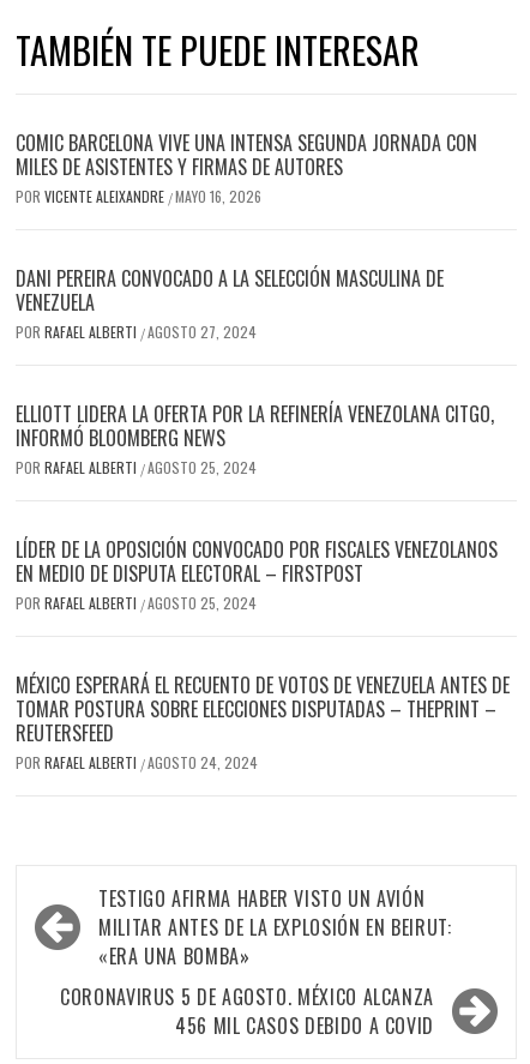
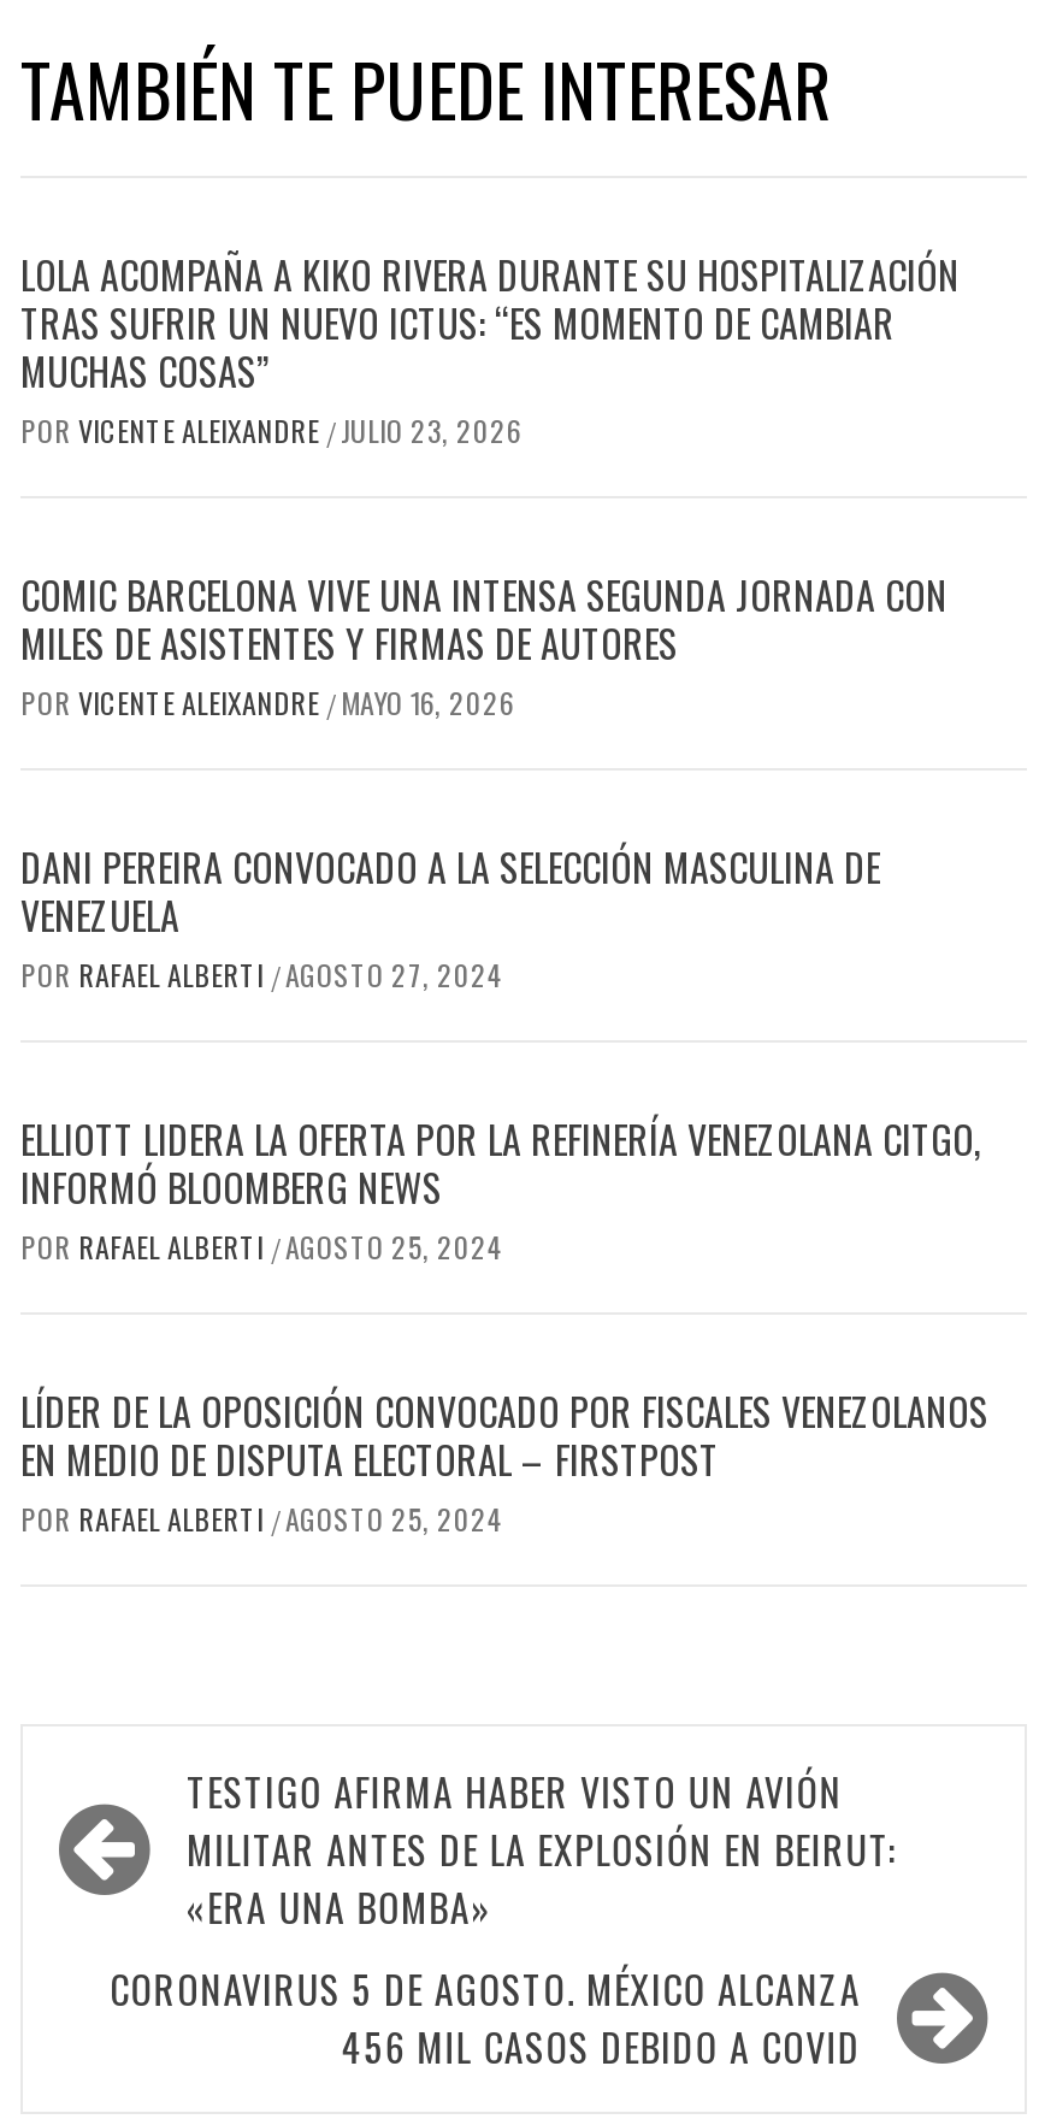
+ LOLA ACOMPAÑA A KIKO RIVERA DURANTE SU HOSPITALIZACIÓN
+ TRAS SUFRIR UN NUEVO ICTUS: “ES MOMENTO DE CAMBIAR
+ MUCHAS COSAS”
+ POR VICENTE ALEIXANDRE / JULIO 23, 2026

moved down: COMIC BARCELONA VIVE UNA INTENSA SEGUNDA JORNADA CON | MILES DE ASISTENTES Y FIRMAS DE AUTORES | POR VICENTE ALEIXANDRE / MAYO 16, 2026 | ... | EN MEDIO DE DISPUTA ELECTORAL – FIRSTPOST | POR RAFAEL ALBERTI / AGOSTO 25, 2024

- MÉXICO ESPERARÁ EL RECUENTO DE VOTOS DE VENEZUELA ANTES DE
- TOMAR POSTURA SOBRE ELECCIONES DISPUTADAS – THEPRINT –
- REUTERSFEED
- POR RAFAEL ALBERTI / AGOSTO 24, 2024
